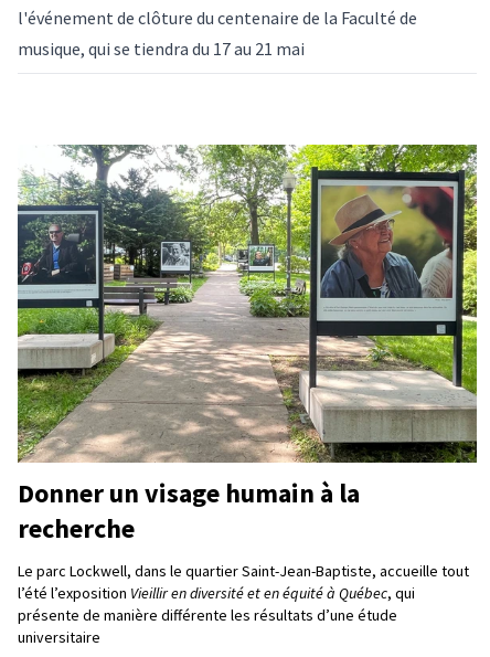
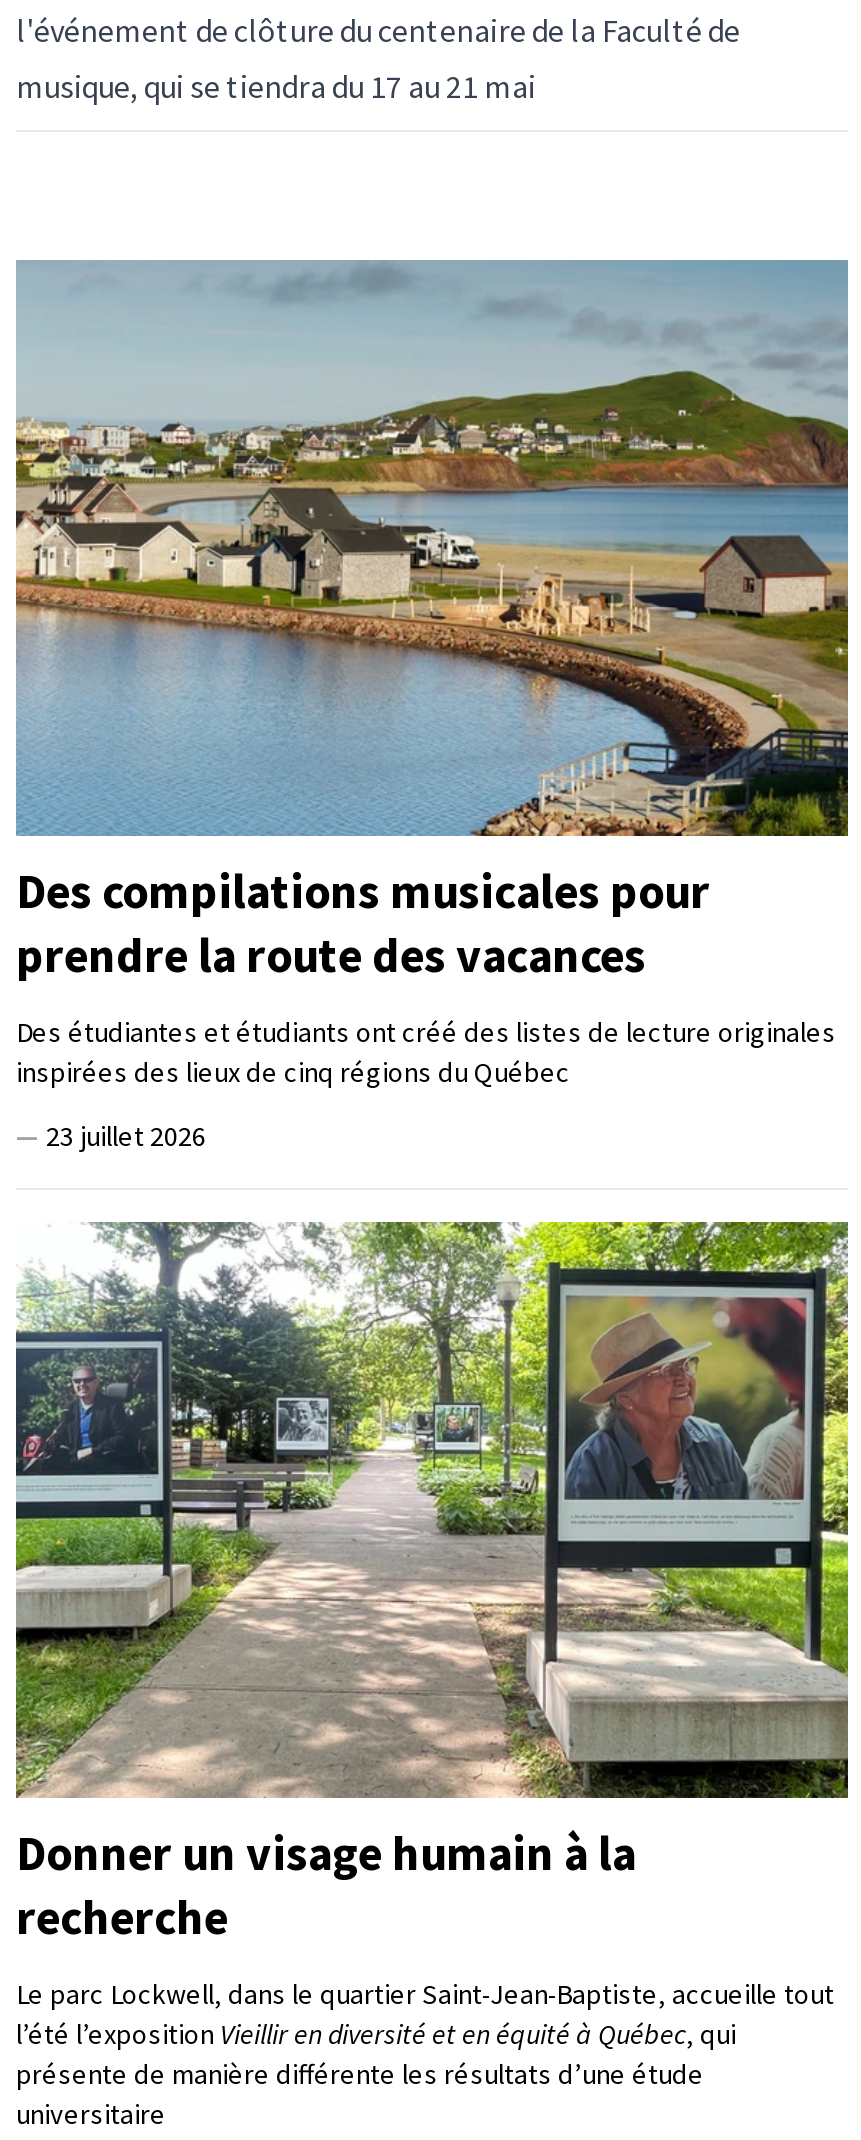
+ [image]
+ Des compilations musicales pour
+ prendre la route des vacances
+ Des étudiantes et étudiants ont créé des listes de lecture originales
+ inspirées des lieux de cinq régions du Québec
+ — 23 juillet 2026
